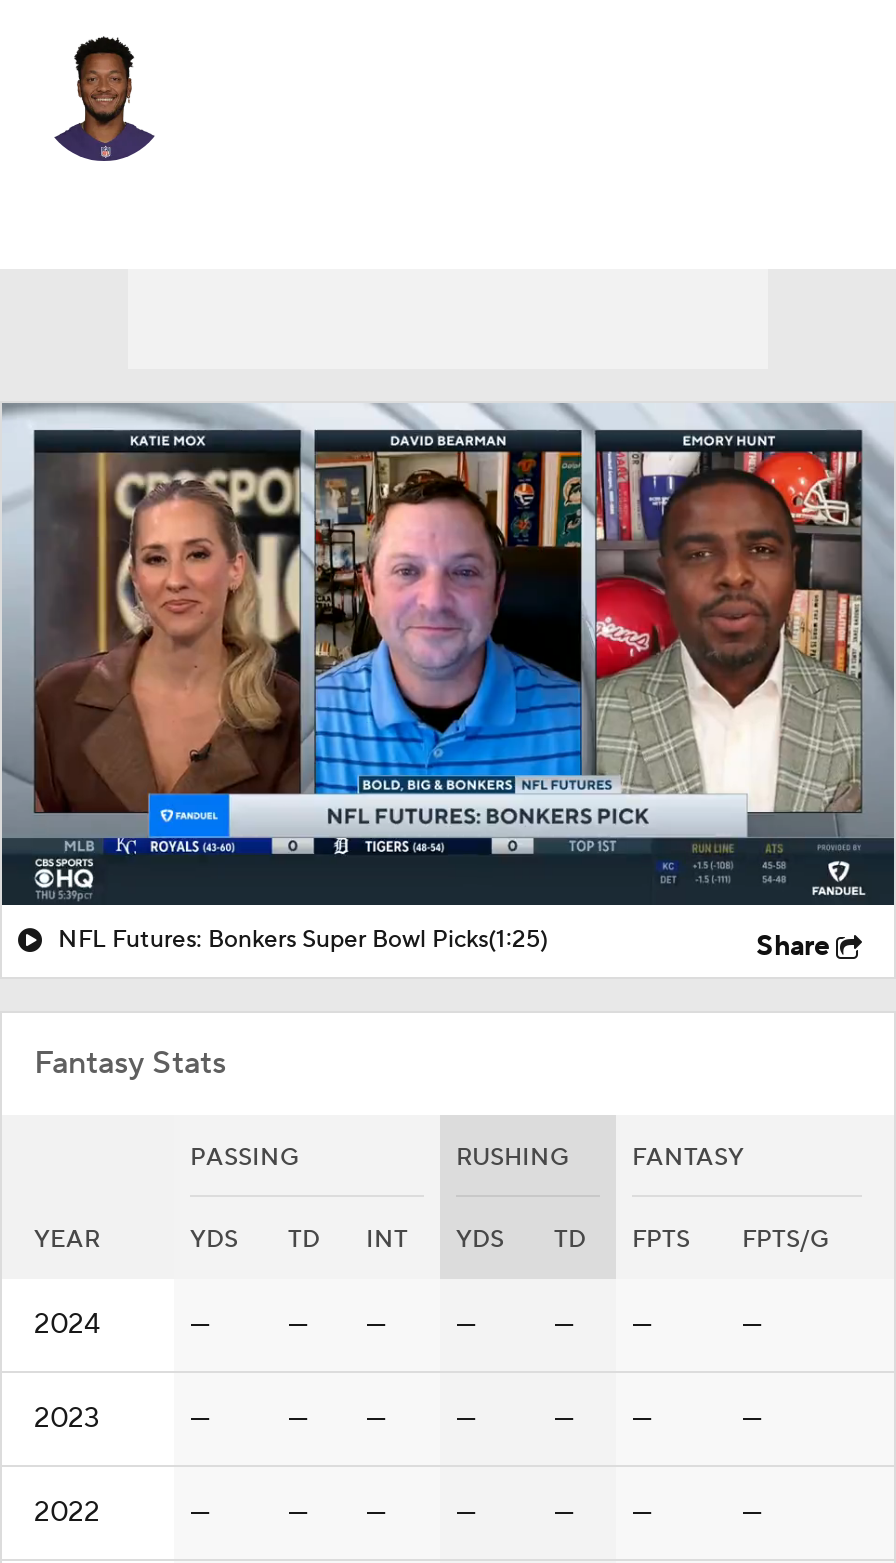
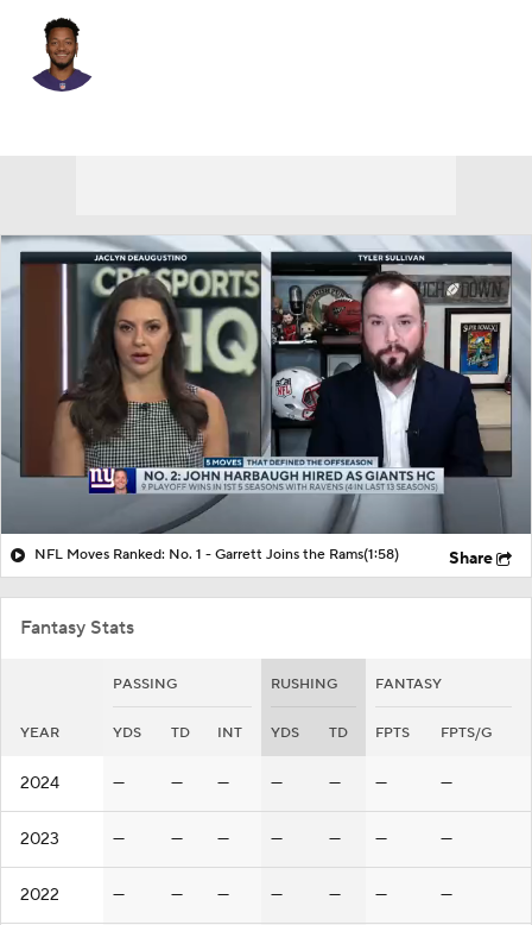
- [image]
- NFL Futures: Bonkers Super Bowl Picks(1:25)
+ [image]
+ NFL Moves Ranked: No. 1 - Garrett Joins the Rams(1:58)
